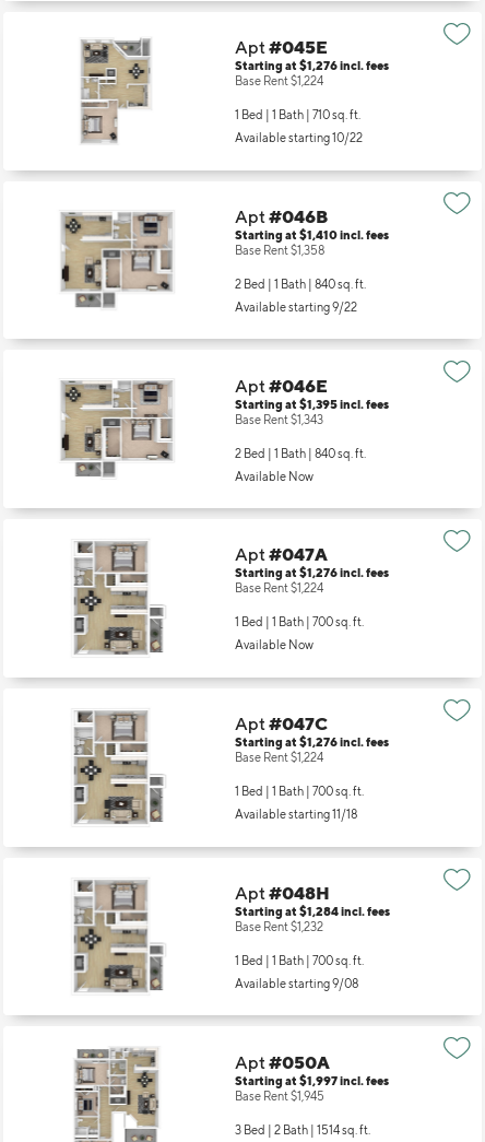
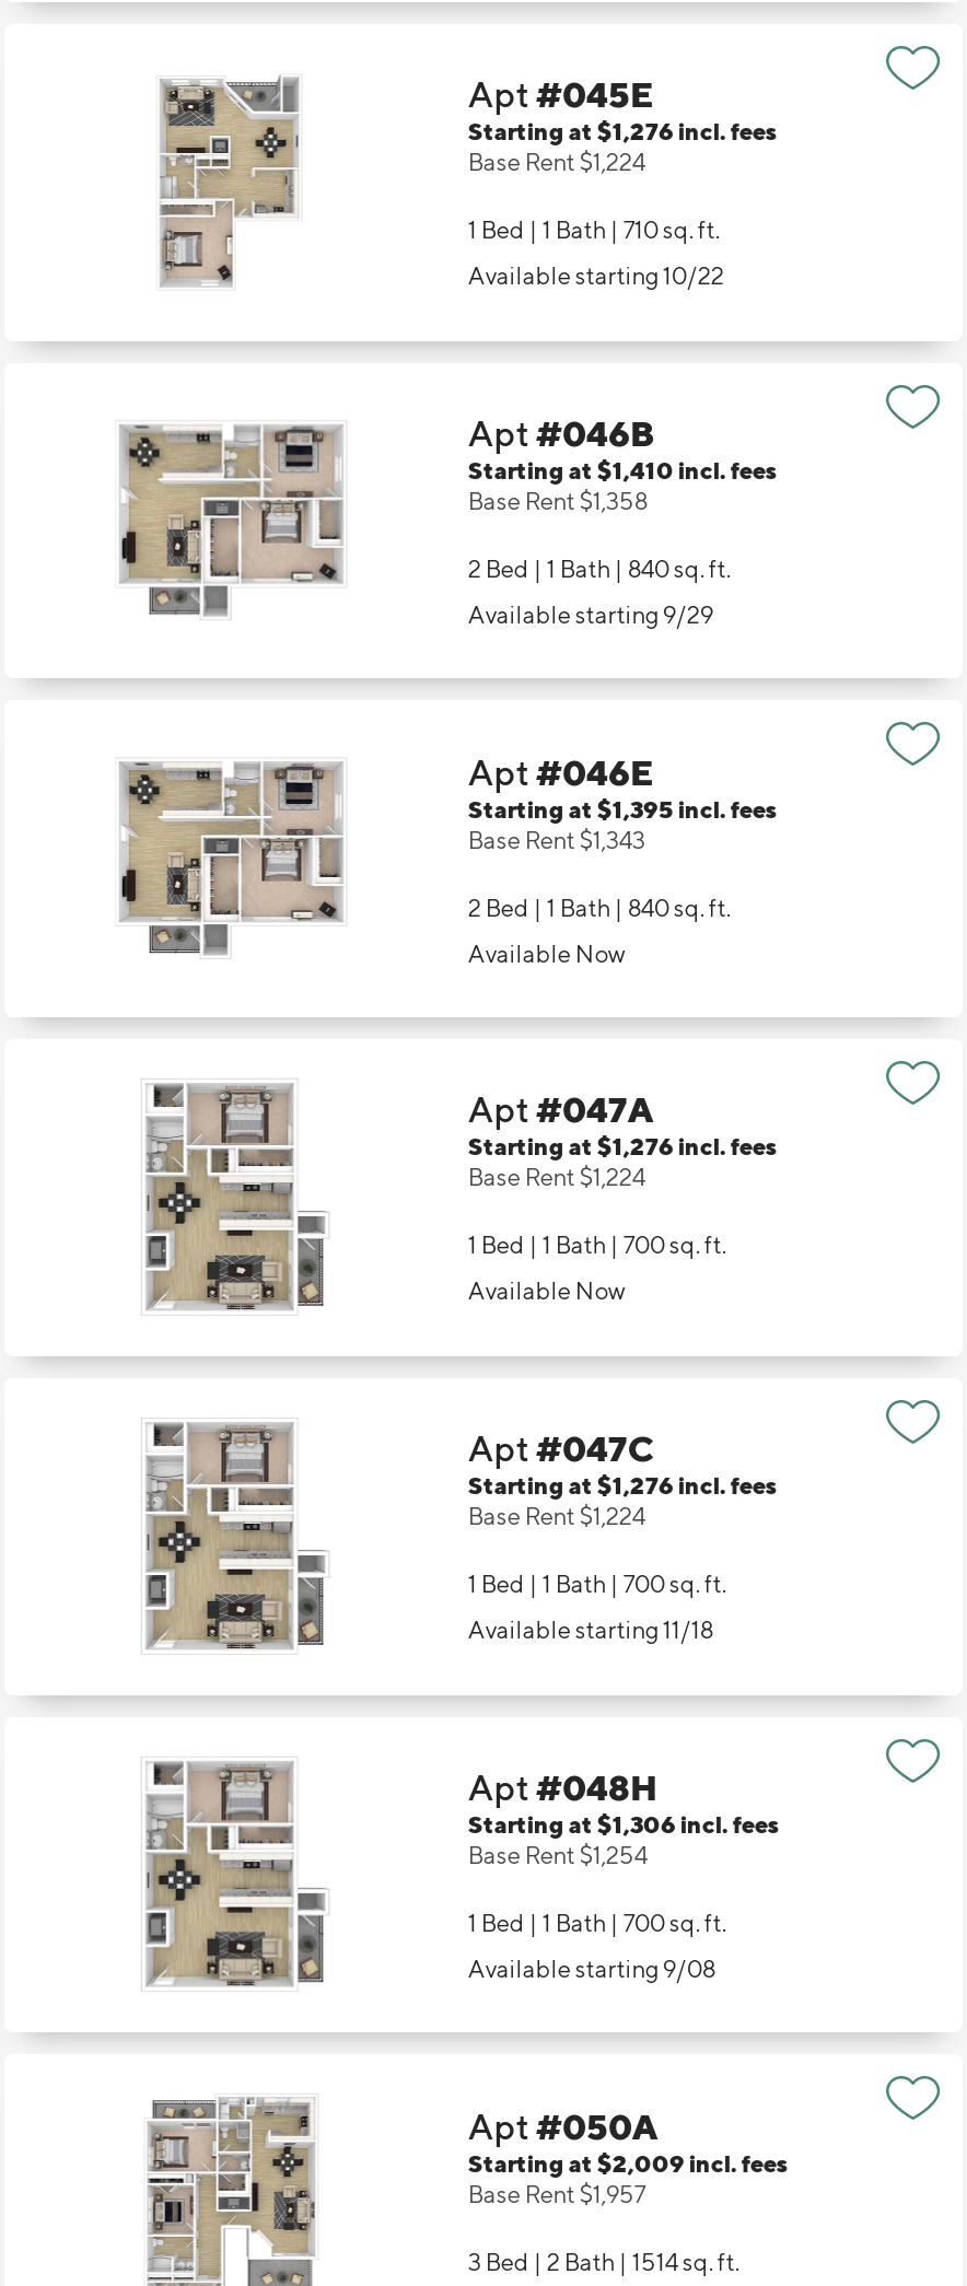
- Available starting 9/22
+ Available starting 9/29

- Starting at $1,284 incl. fees
+ Starting at $1,306 incl. fees

- Base Rent $1,232
+ Base Rent $1,254

- Starting at $1,997 incl. fees
+ Starting at $2,009 incl. fees

- Base Rent $1,945
+ Base Rent $1,957
